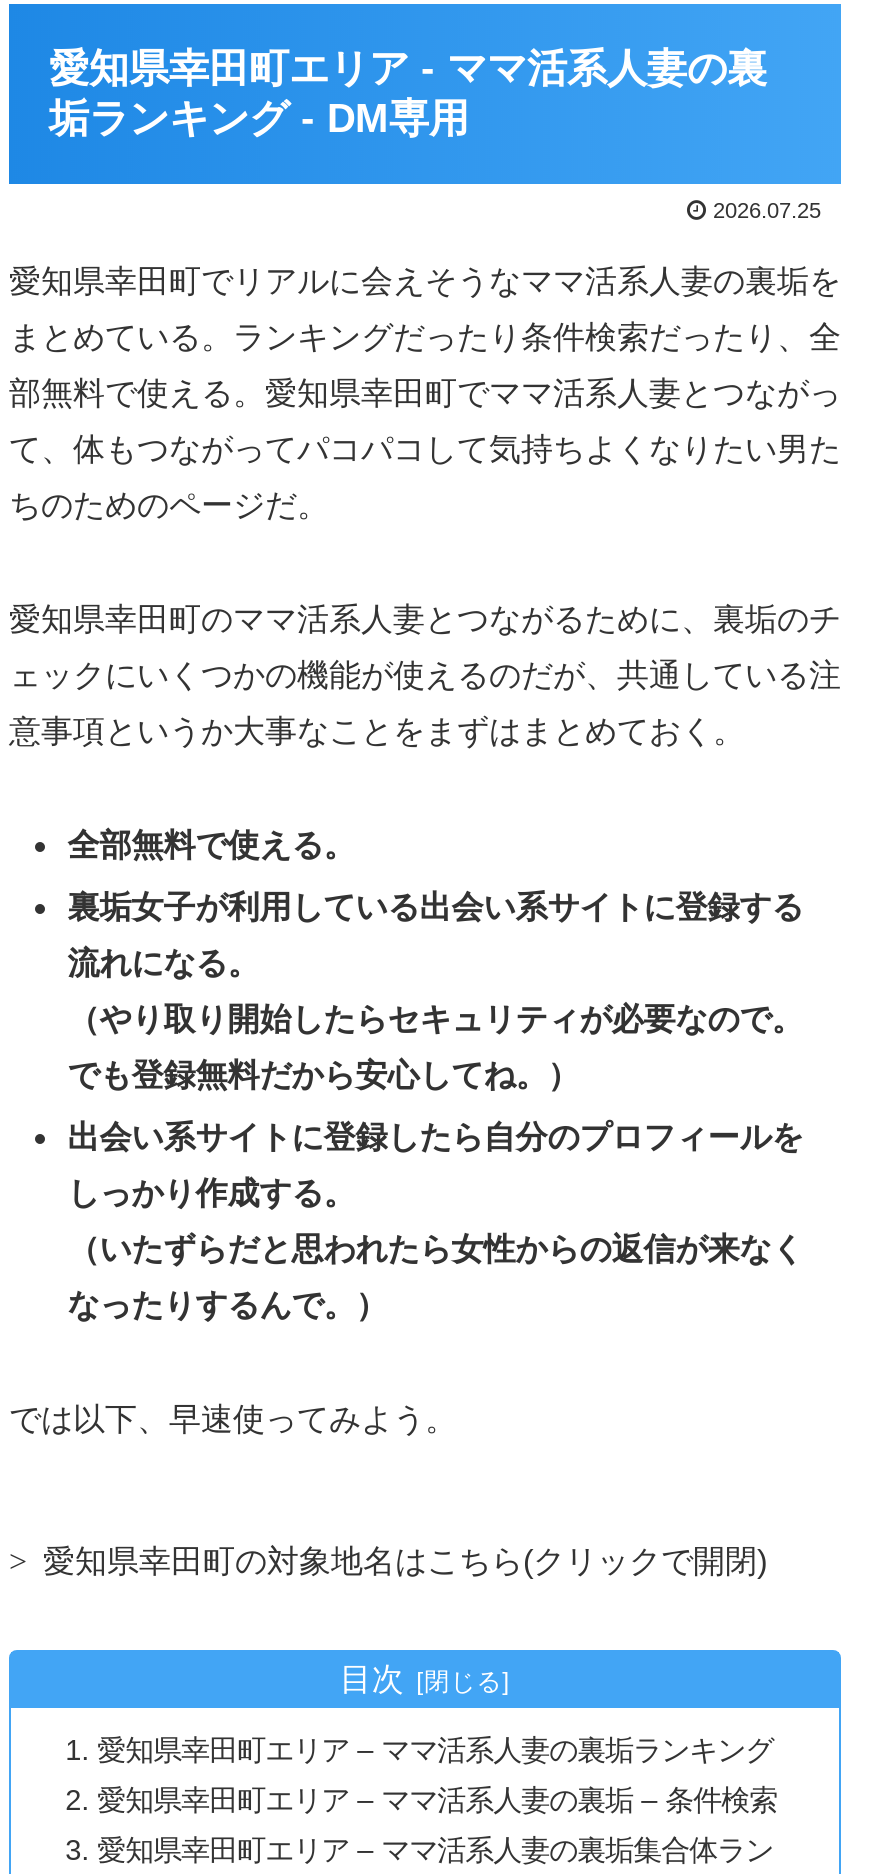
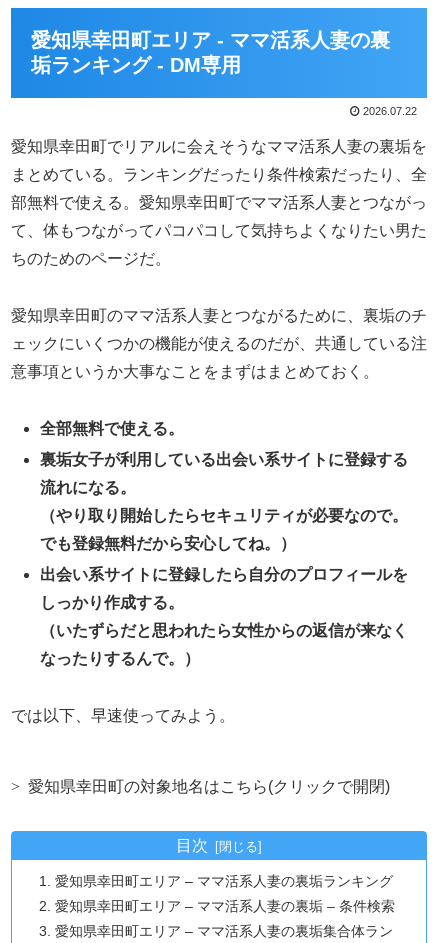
- 2026.07.25
+ 2026.07.22
